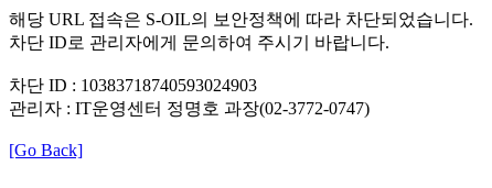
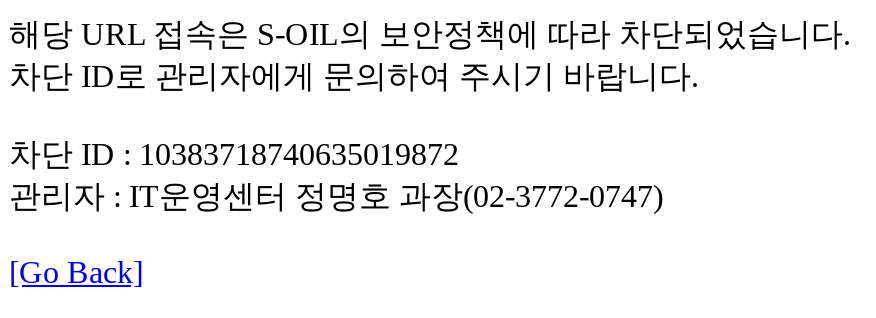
- 차단 ID : 10383718740593024903
+ 차단 ID : 10383718740635019872
